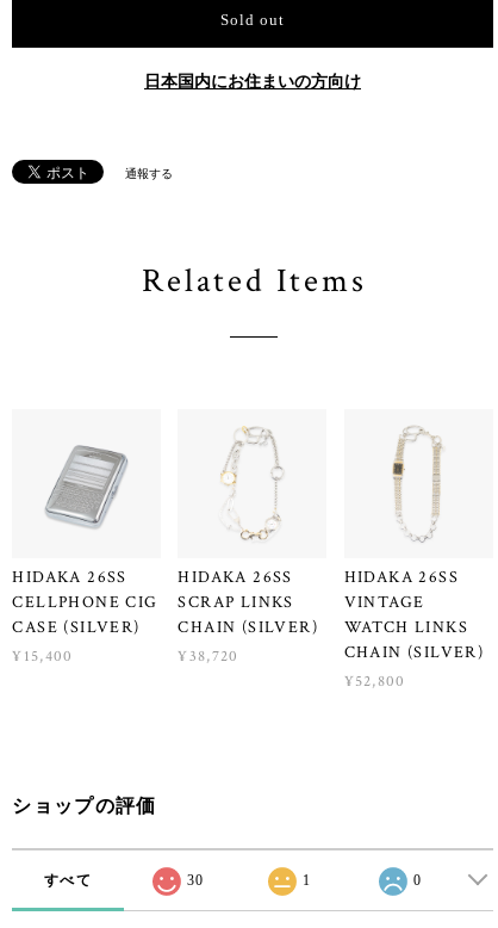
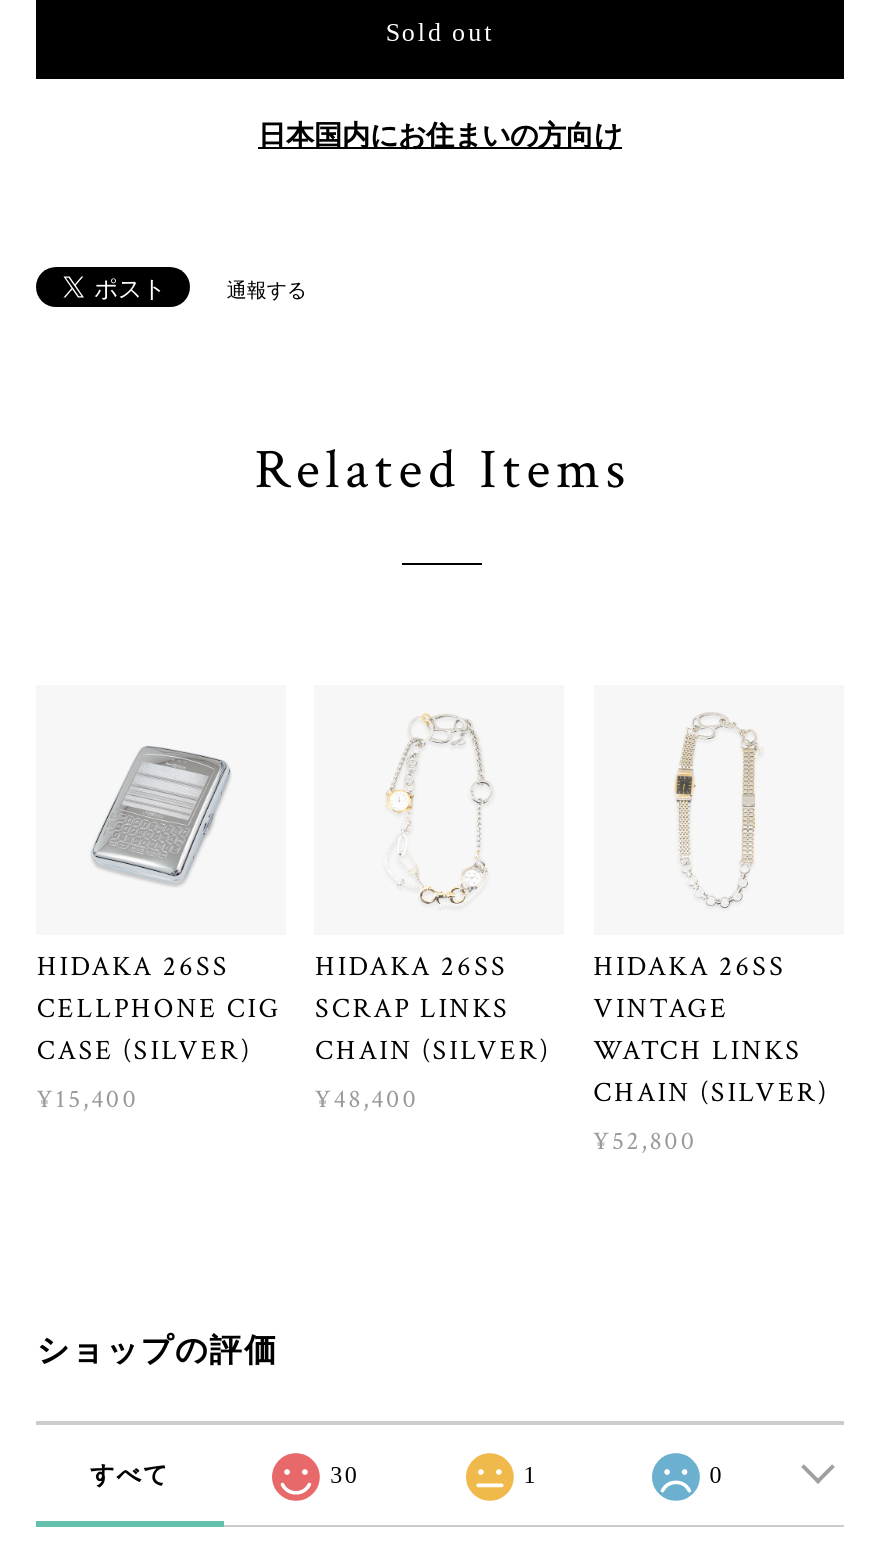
- ¥38,720
+ ¥48,400
